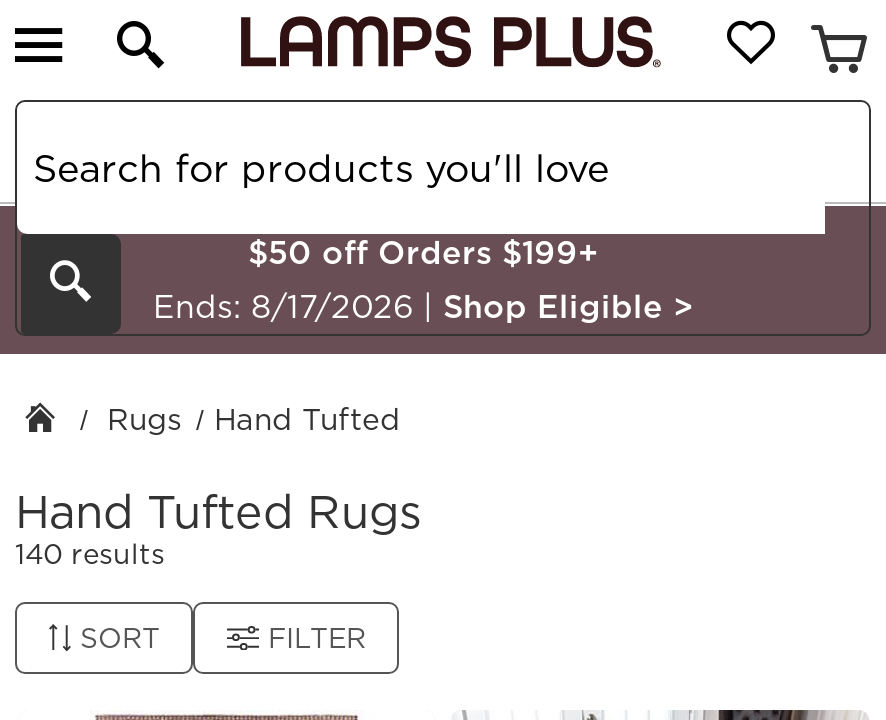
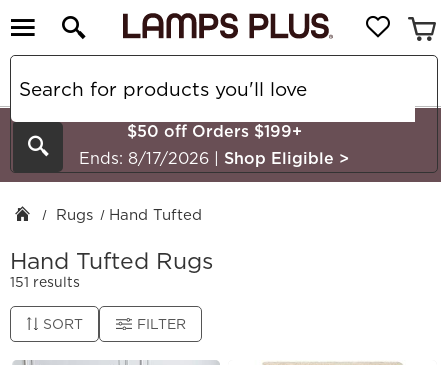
- 140 results
+ 151 results
